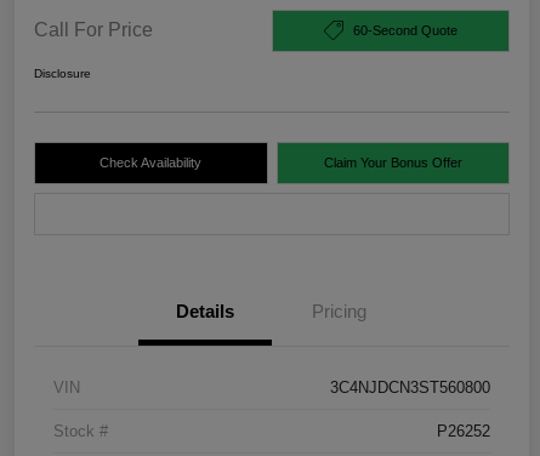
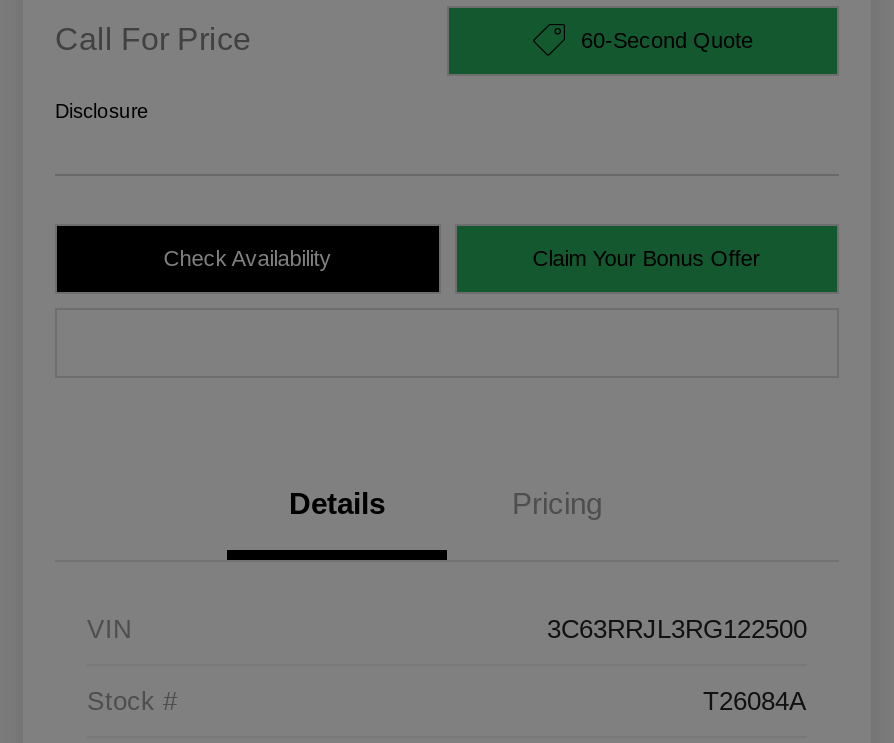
- 3C4NJDCN3ST560800
+ 3C63RRJL3RG122500

- P26252
+ T26084A
